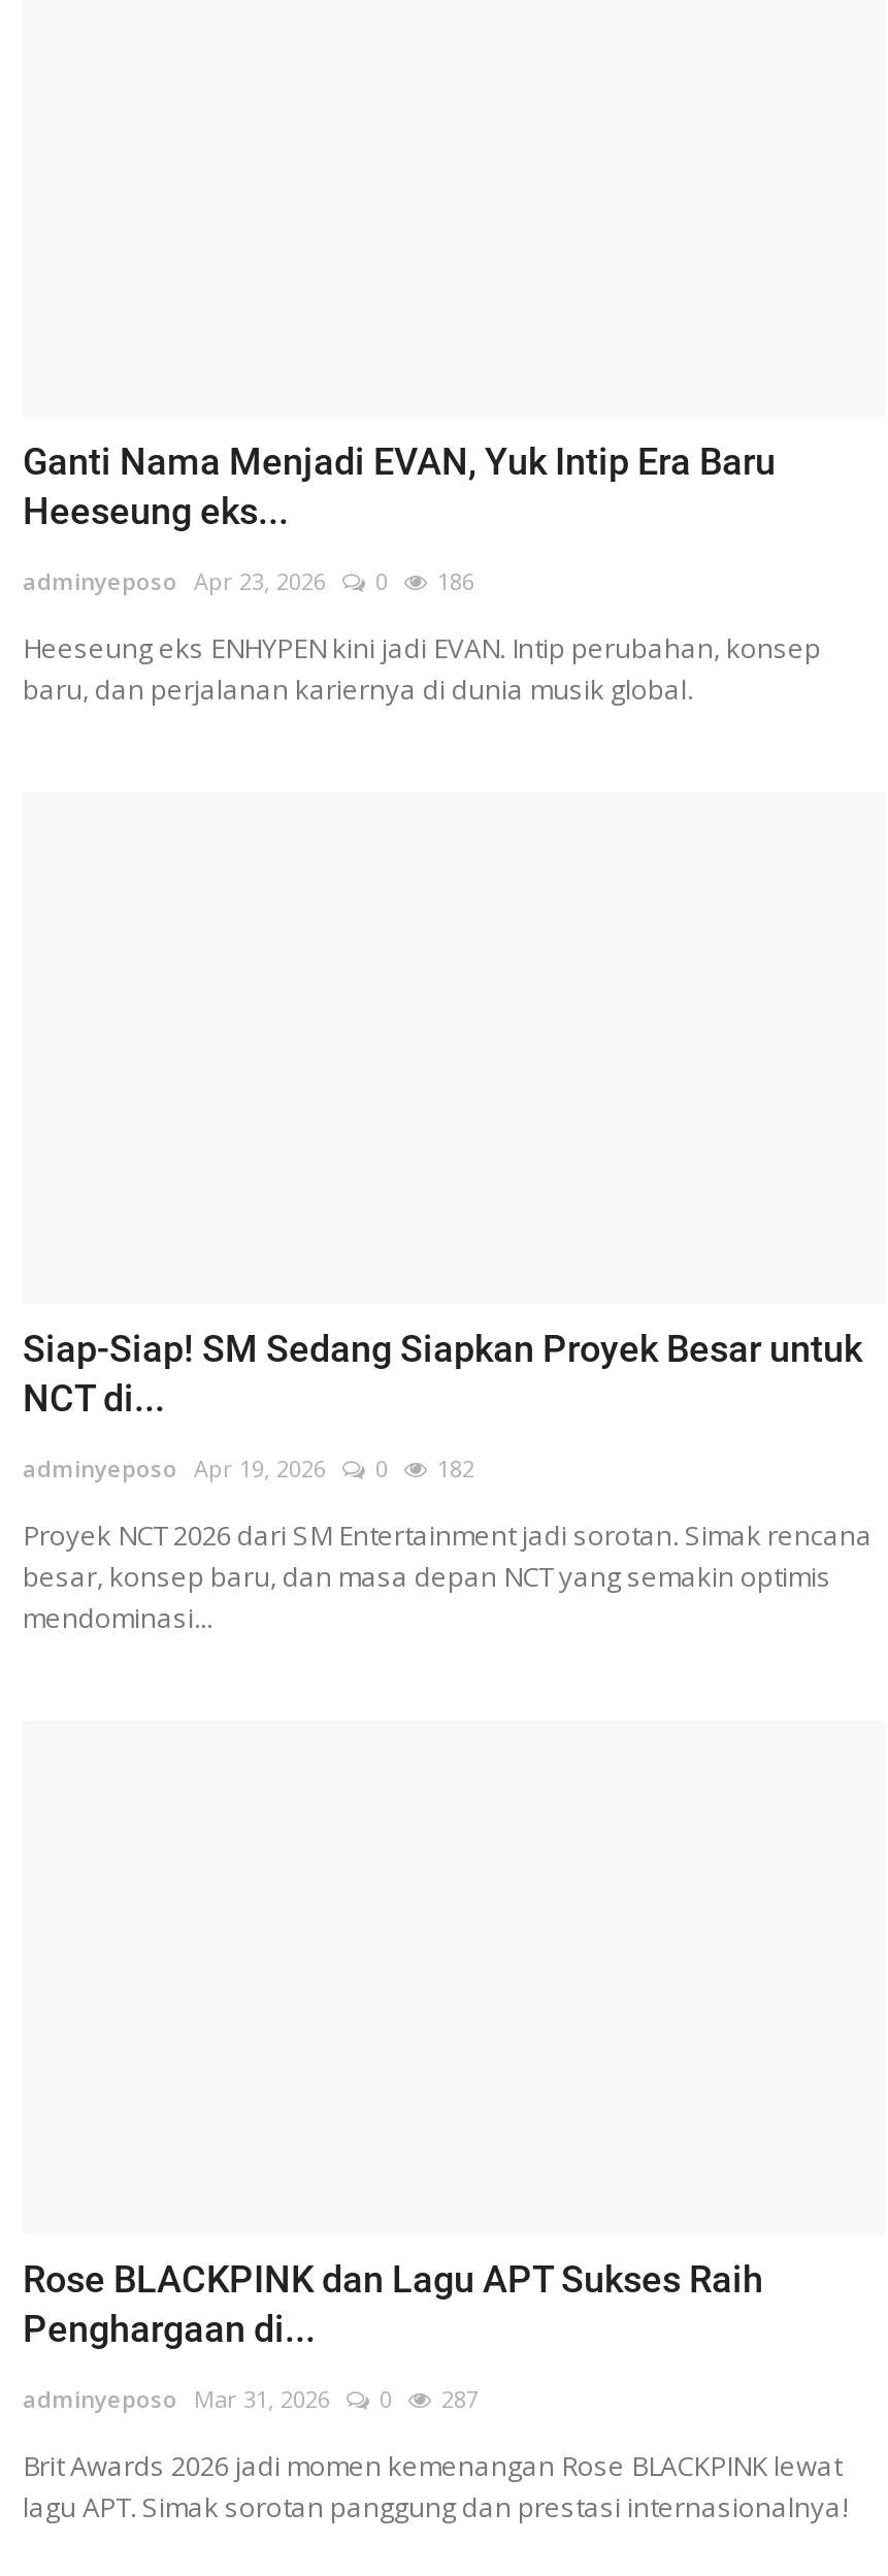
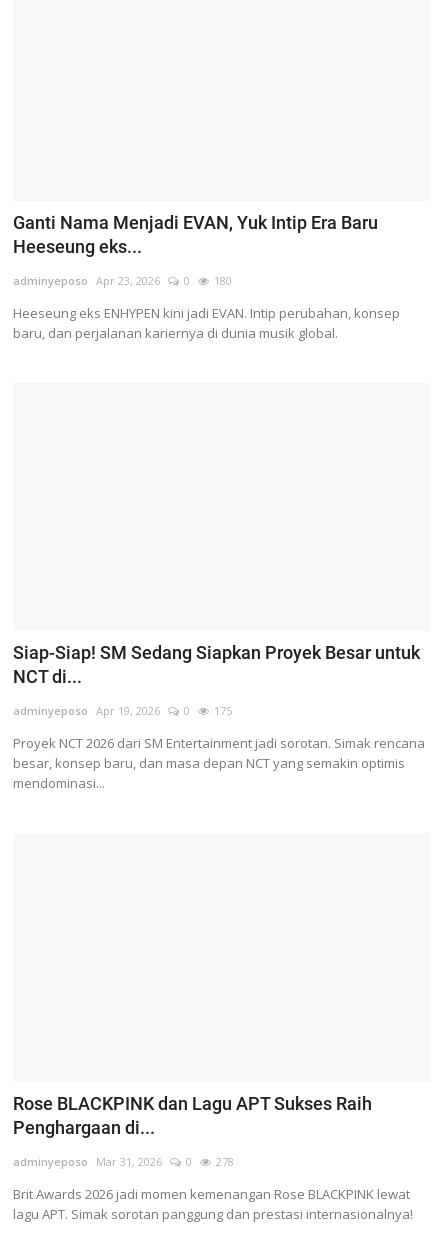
- 186
+ 180

- adminyeposo Apr 19, 2026 0 182
+ adminyeposo Apr 19, 2026 0 175

- adminyeposo Mar 31, 2026 0 287
+ adminyeposo Mar 31, 2026 0 278
